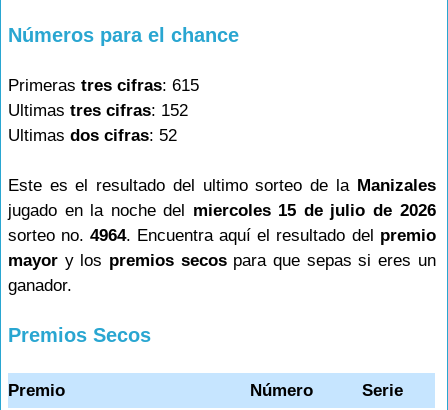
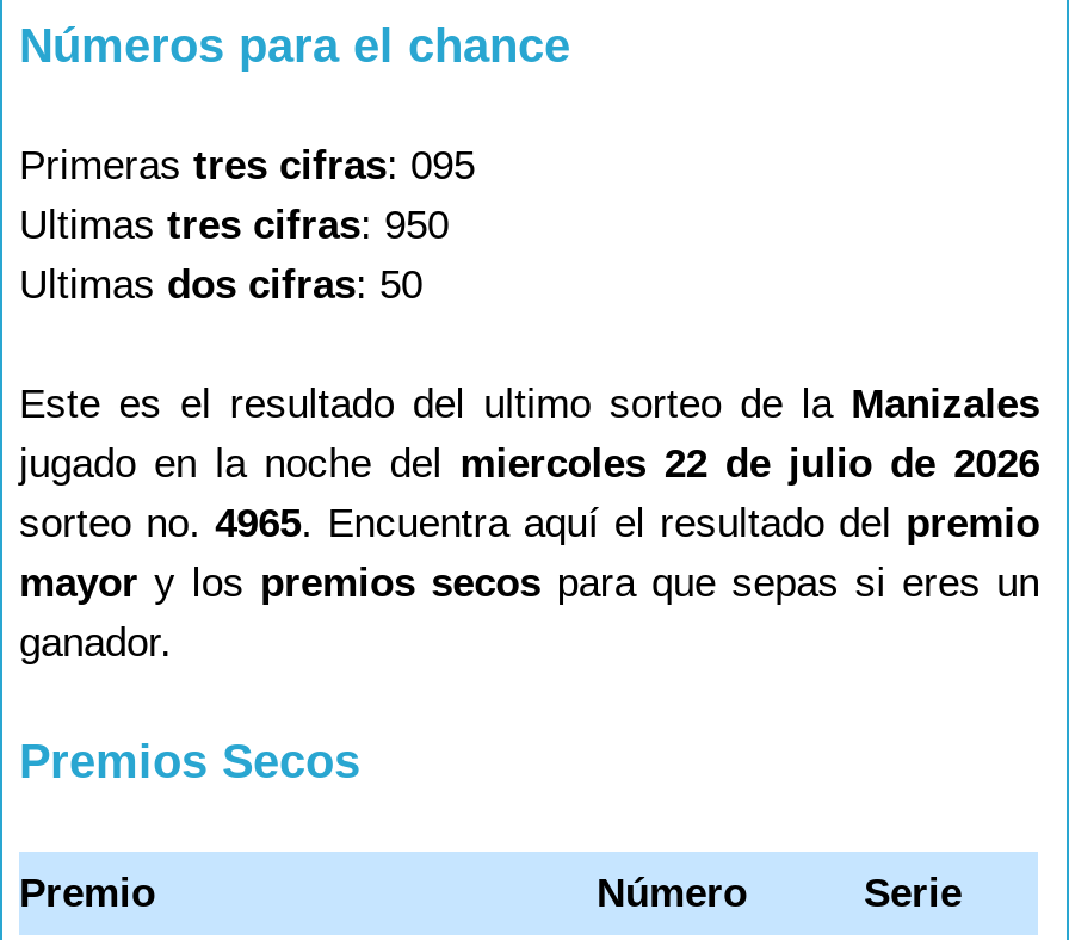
- Primeras tres cifras: 615
+ Primeras tres cifras: 095

- Ultimas tres cifras: 152
+ Ultimas tres cifras: 950

- Ultimas dos cifras: 52
+ Ultimas dos cifras: 50

- jugado en la noche del miercoles 15 de julio de 2026
+ jugado en la noche del miercoles 22 de julio de 2026

- sorteo no. 4964. Encuentra aquí el resultado del premio
+ sorteo no. 4965. Encuentra aquí el resultado del premio
